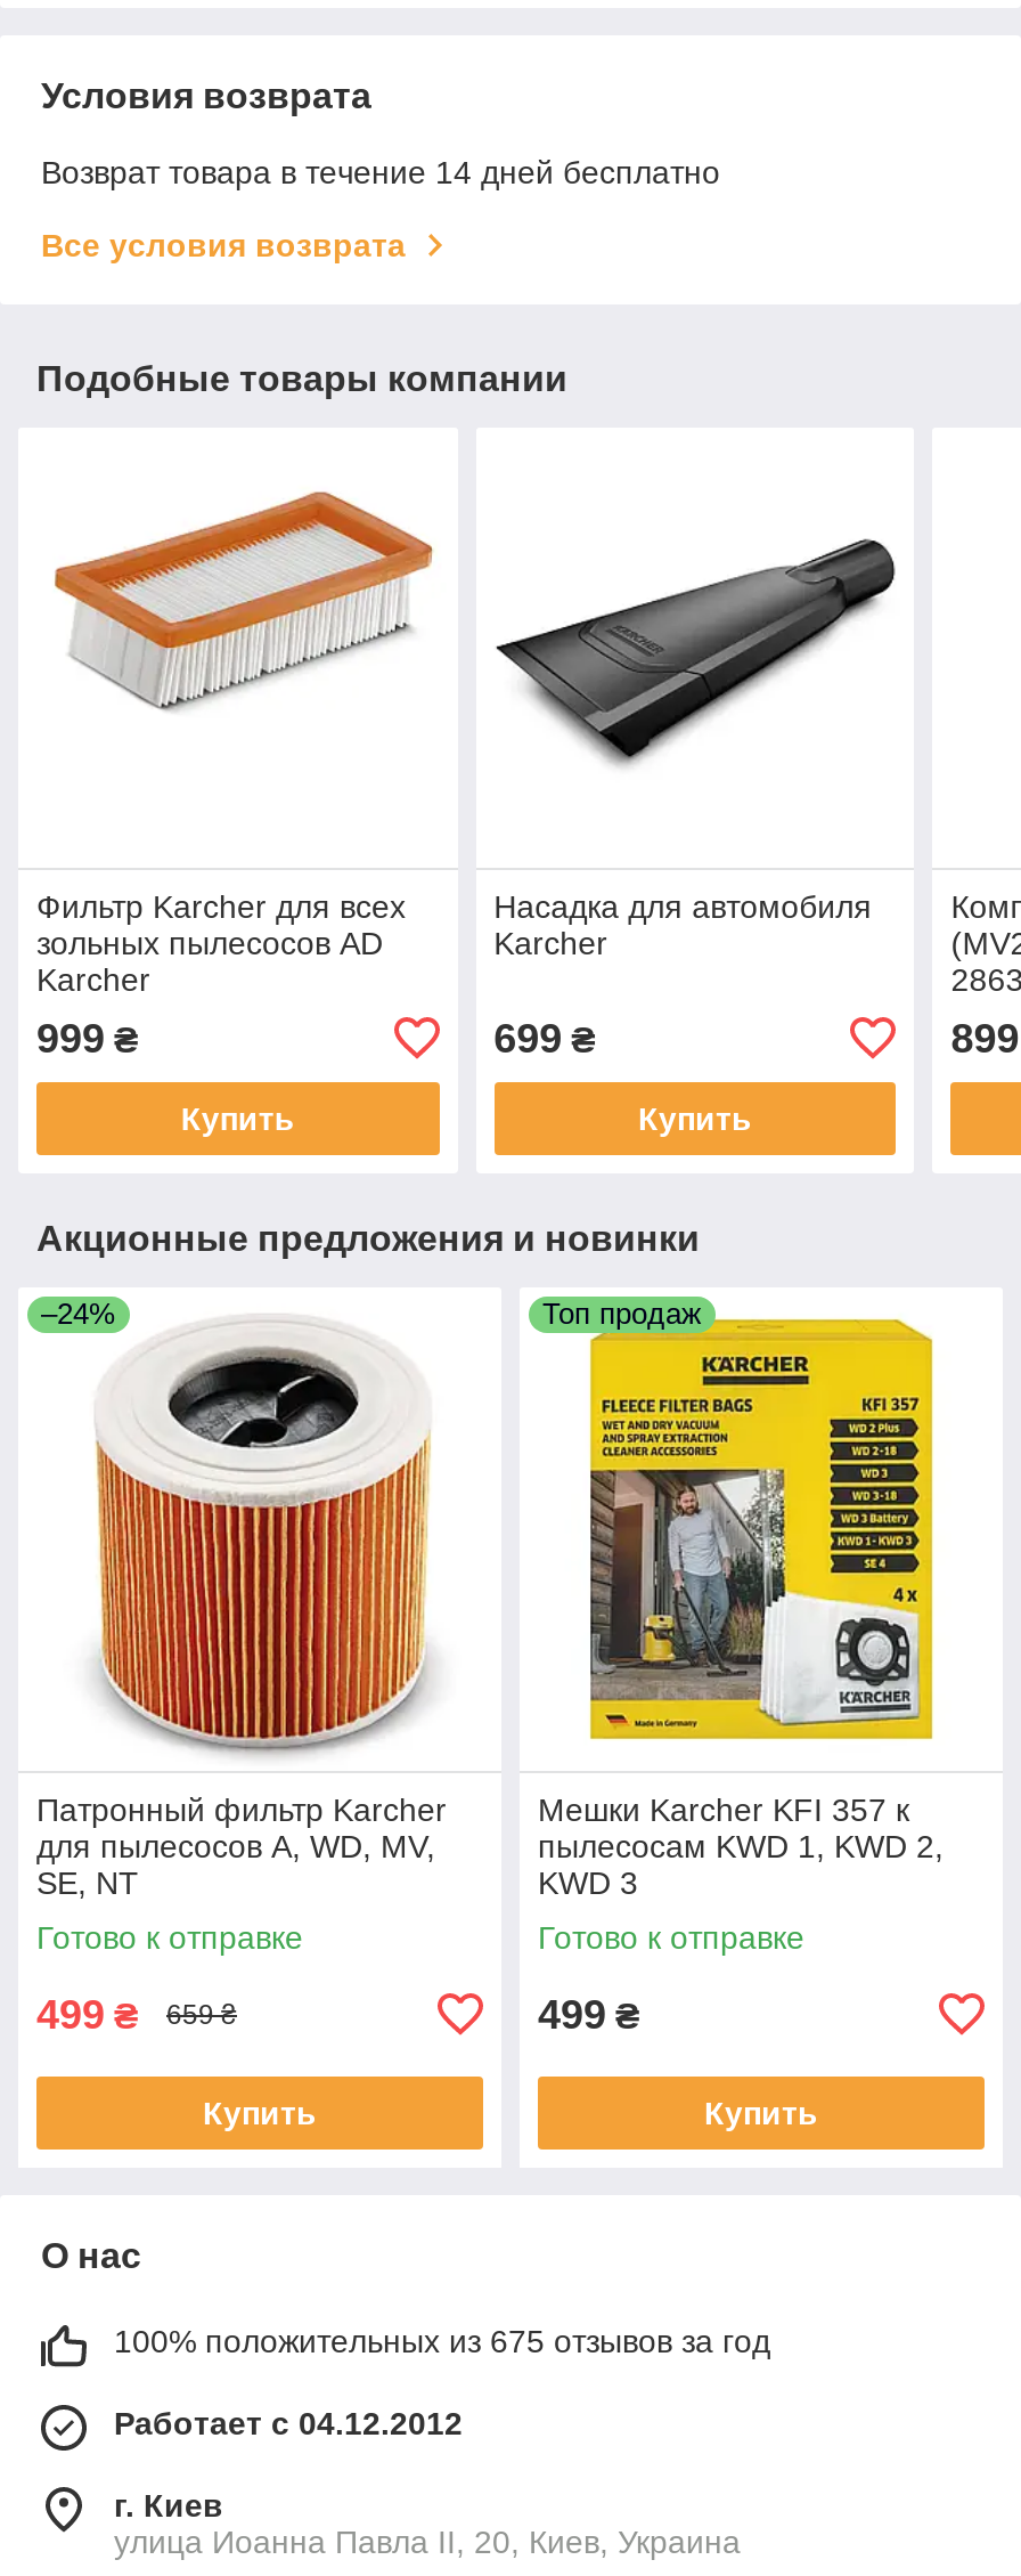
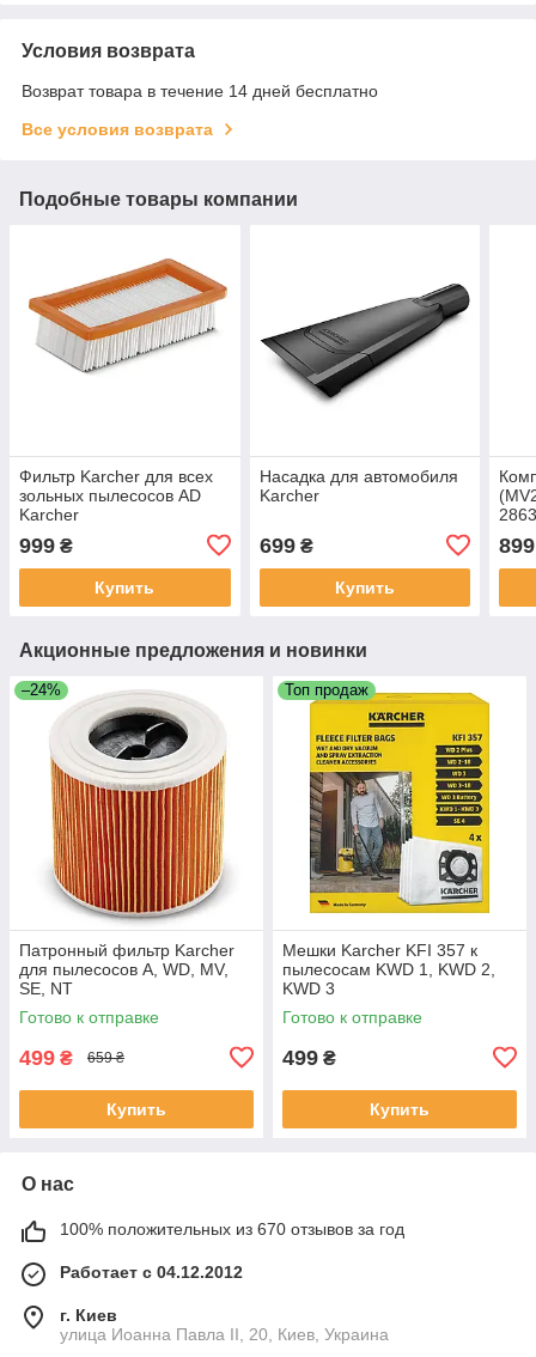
- 100% положительных из 675 отзывов за год
+ 100% положительных из 670 отзывов за год
